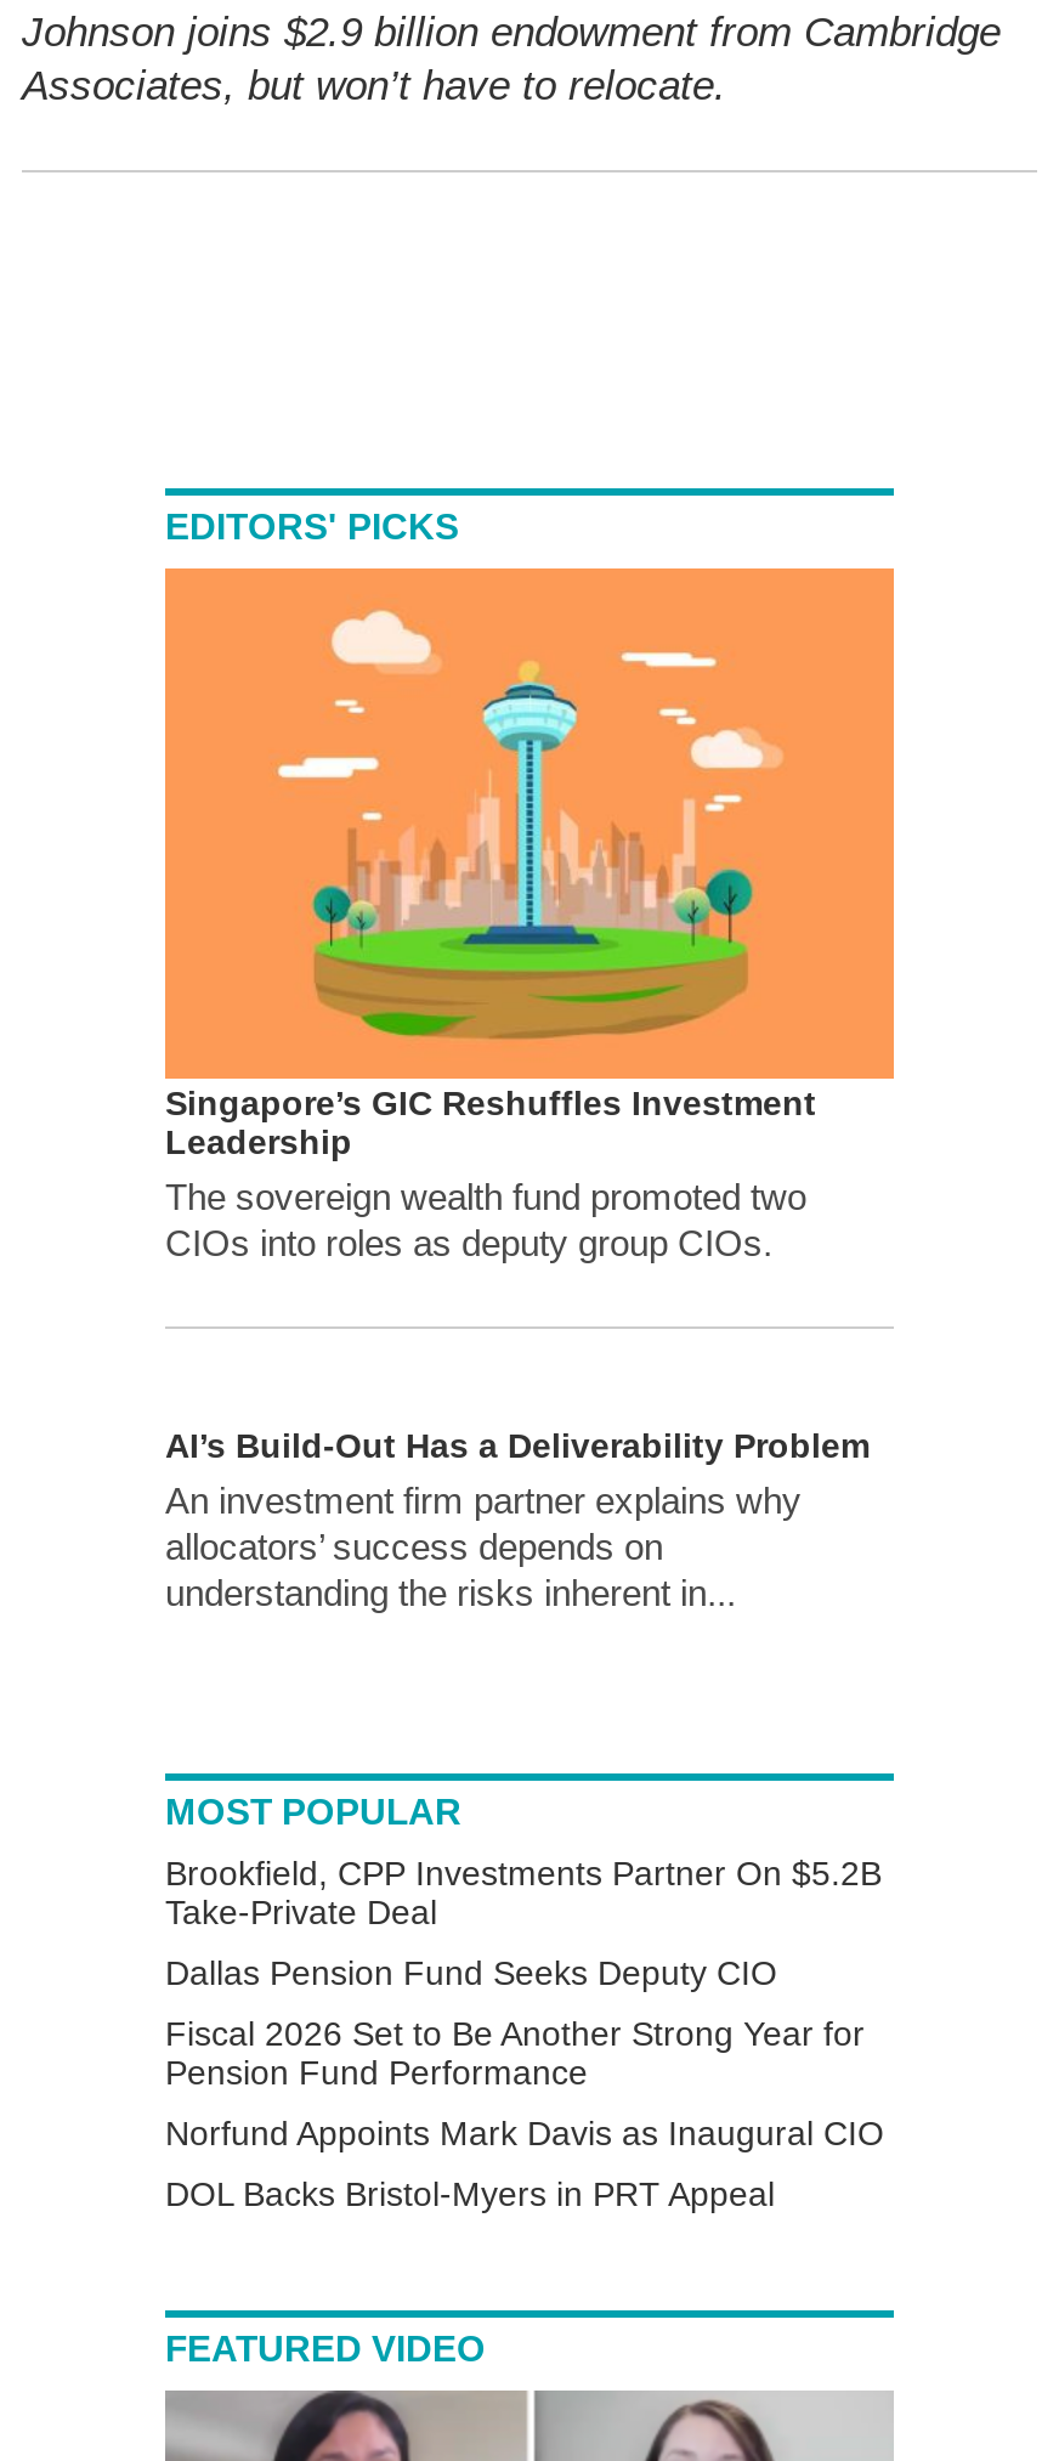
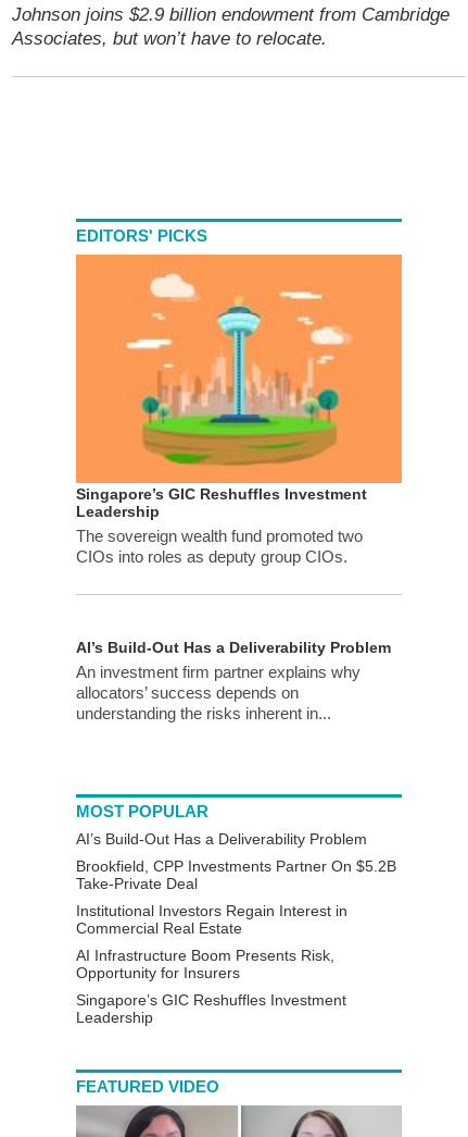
+ AI’s Build-Out Has a Deliverability Problem

- Dallas Pension Fund Seeks Deputy CIO
- Fiscal 2026 Set to Be Another Strong Year for
- Pension Fund Performance
- Norfund Appoints Mark Davis as Inaugural CIO
- DOL Backs Bristol-Myers in PRT Appeal
+ Institutional Investors Regain Interest in
+ Commercial Real Estate
+ AI Infrastructure Boom Presents Risk,
+ Opportunity for Insurers
+ Singapore’s GIC Reshuffles Investment
+ Leadership
